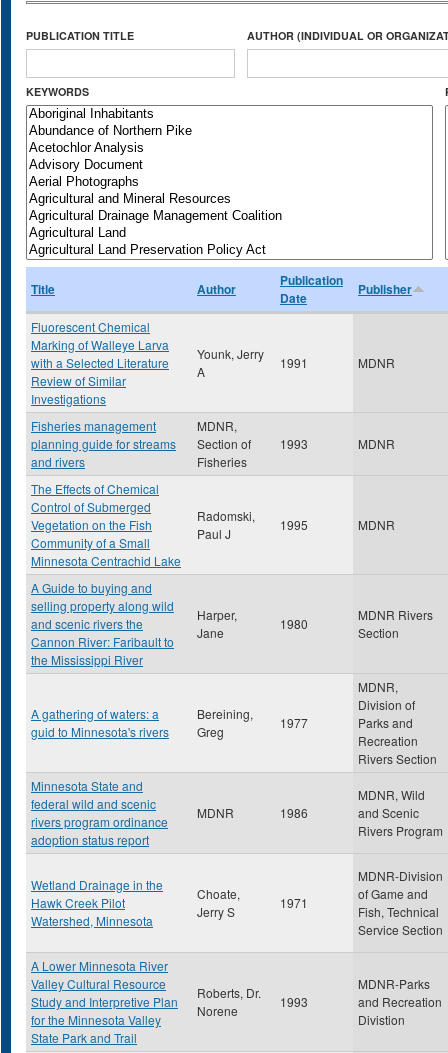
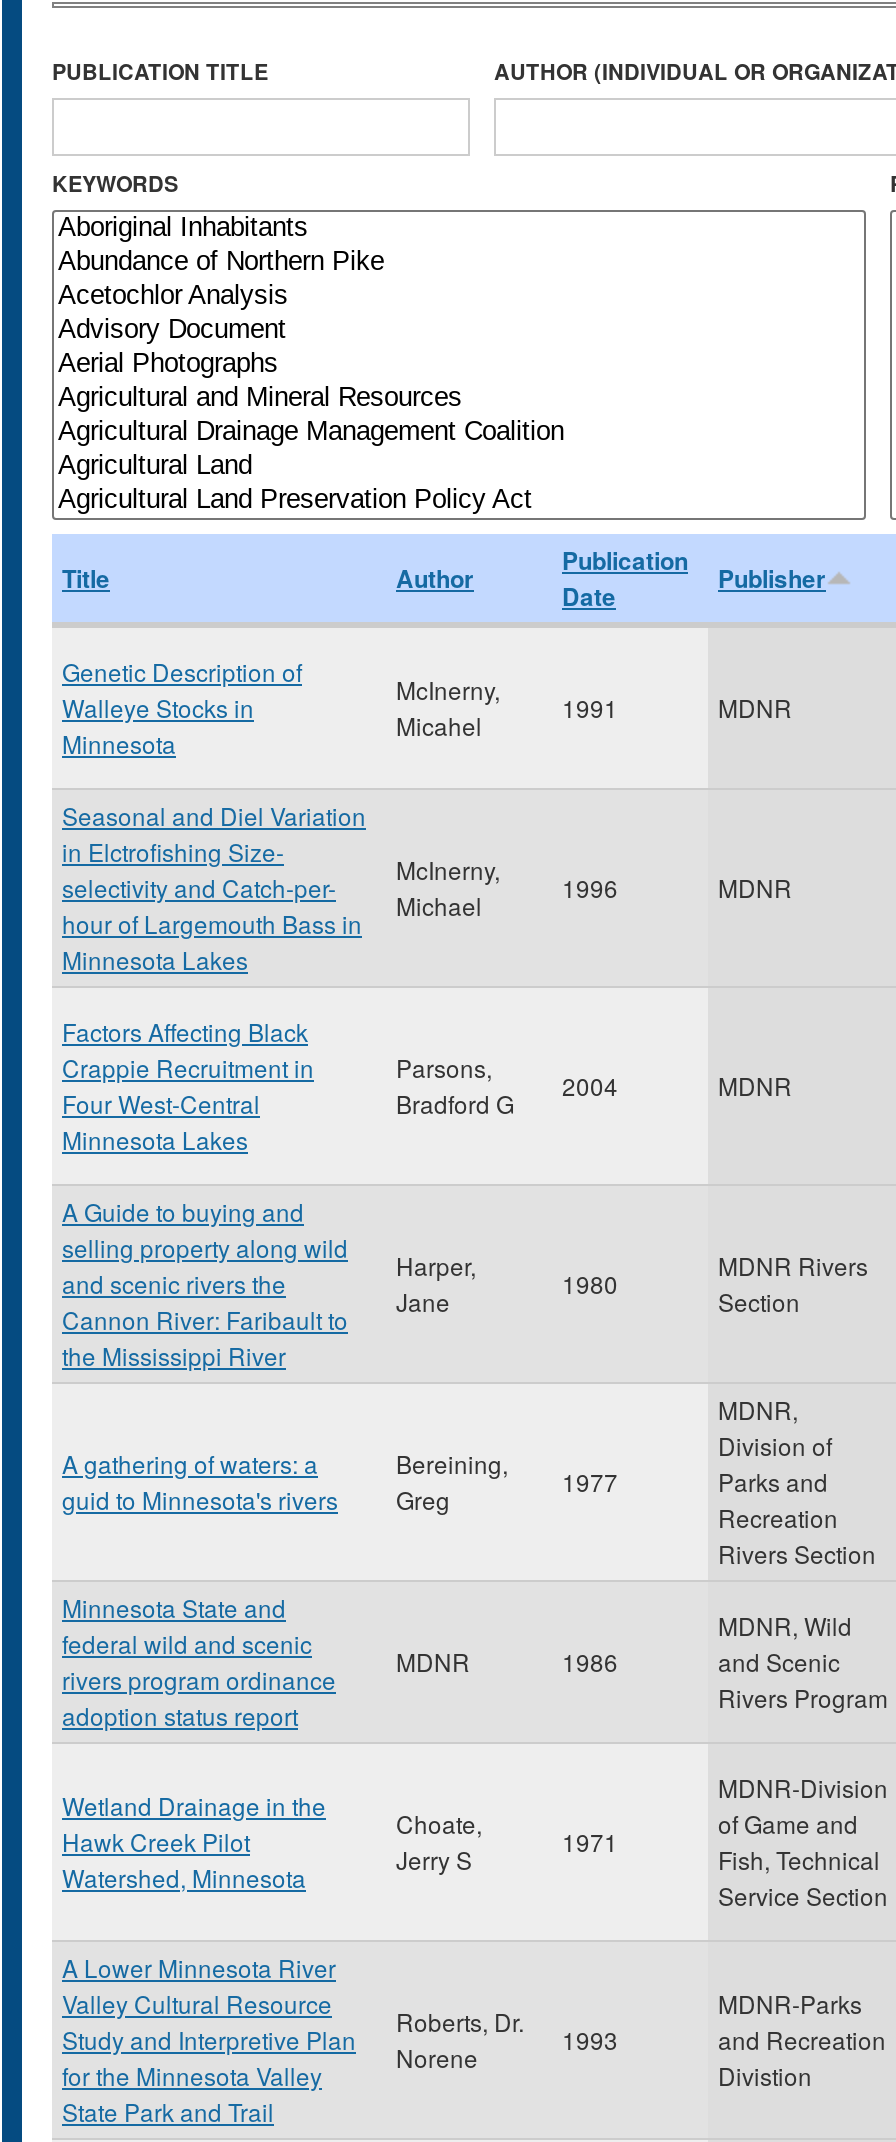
- Fluorescent Chemical
- Marking of Walleye Larva
- with a Selected Literature
- Review of Similar
- Investigations
+ Genetic Description of
+ Walleye Stocks in
+ Minnesota

- Younk, Jerry
- A
+ McInerny,
+ Micahel

- Fisheries management
- planning guide for streams
- and rivers
+ Seasonal and Diel Variation
+ in Elctrofishing Size-
+ selectivity and Catch-per-
+ hour of Largemouth Bass in
+ Minnesota Lakes

- MDNR,
- Section of
- Fisheries
+ McInerny,
+ Michael

- 1993
+ 1996

- The Effects of Chemical
- Control of Submerged
- Vegetation on the Fish
- Community of a Small
- Minnesota Centrachid Lake
+ Factors Affecting Black
+ Crappie Recruitment in
+ Four West-Central
+ Minnesota Lakes

- Radomski,
- Paul J
+ Parsons,
+ Bradford G

- 1995
+ 2004
